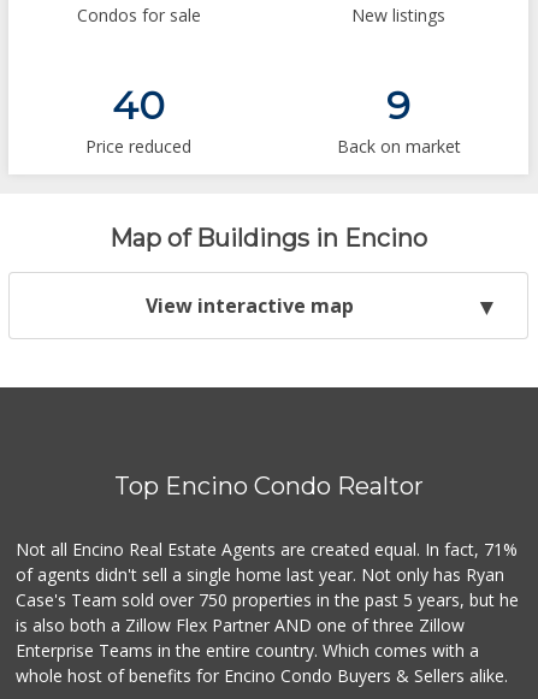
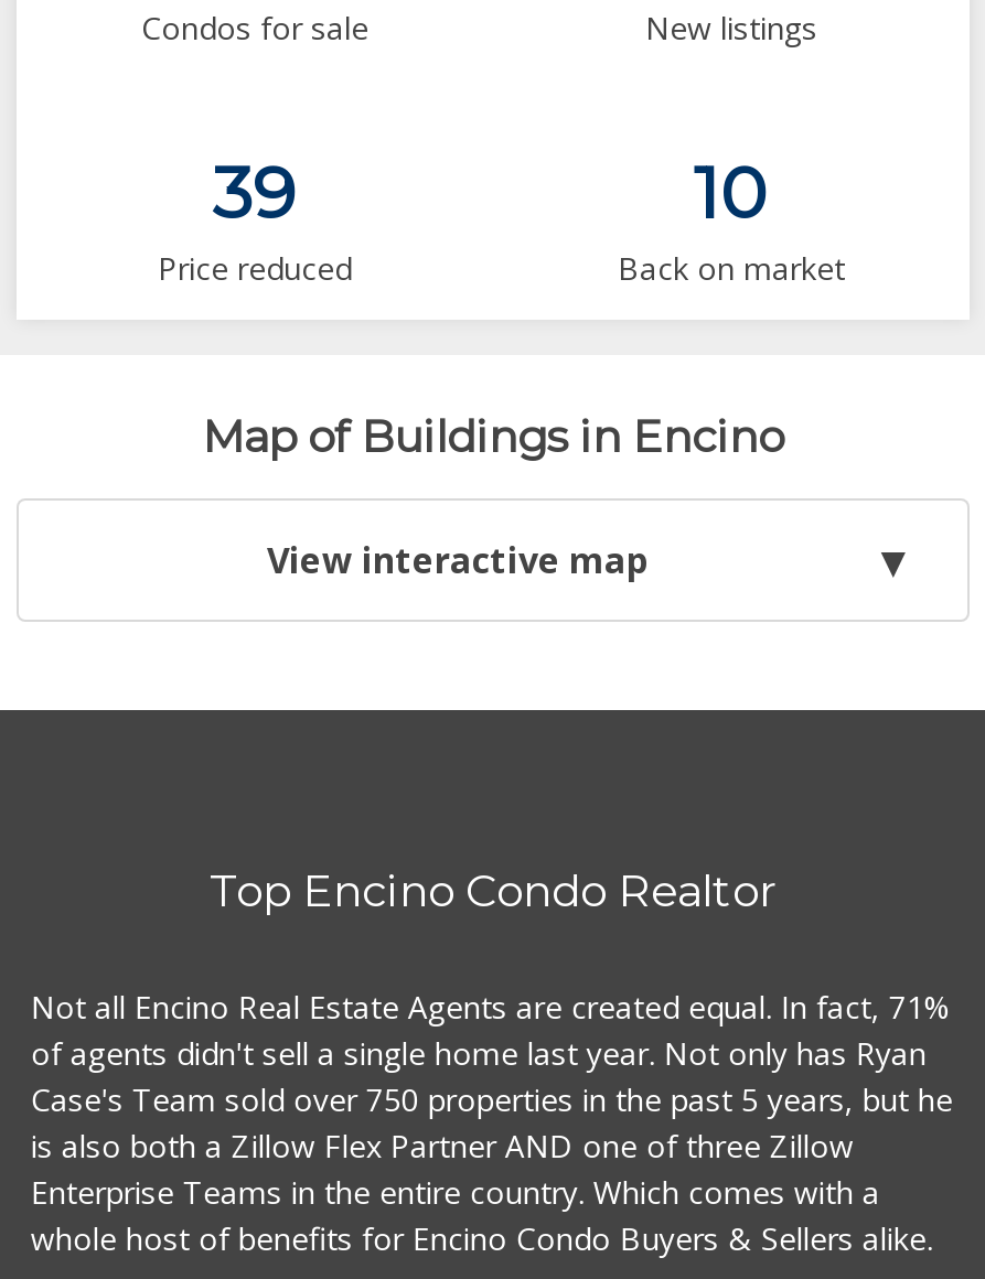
- 40
+ 39

- 9
+ 10
